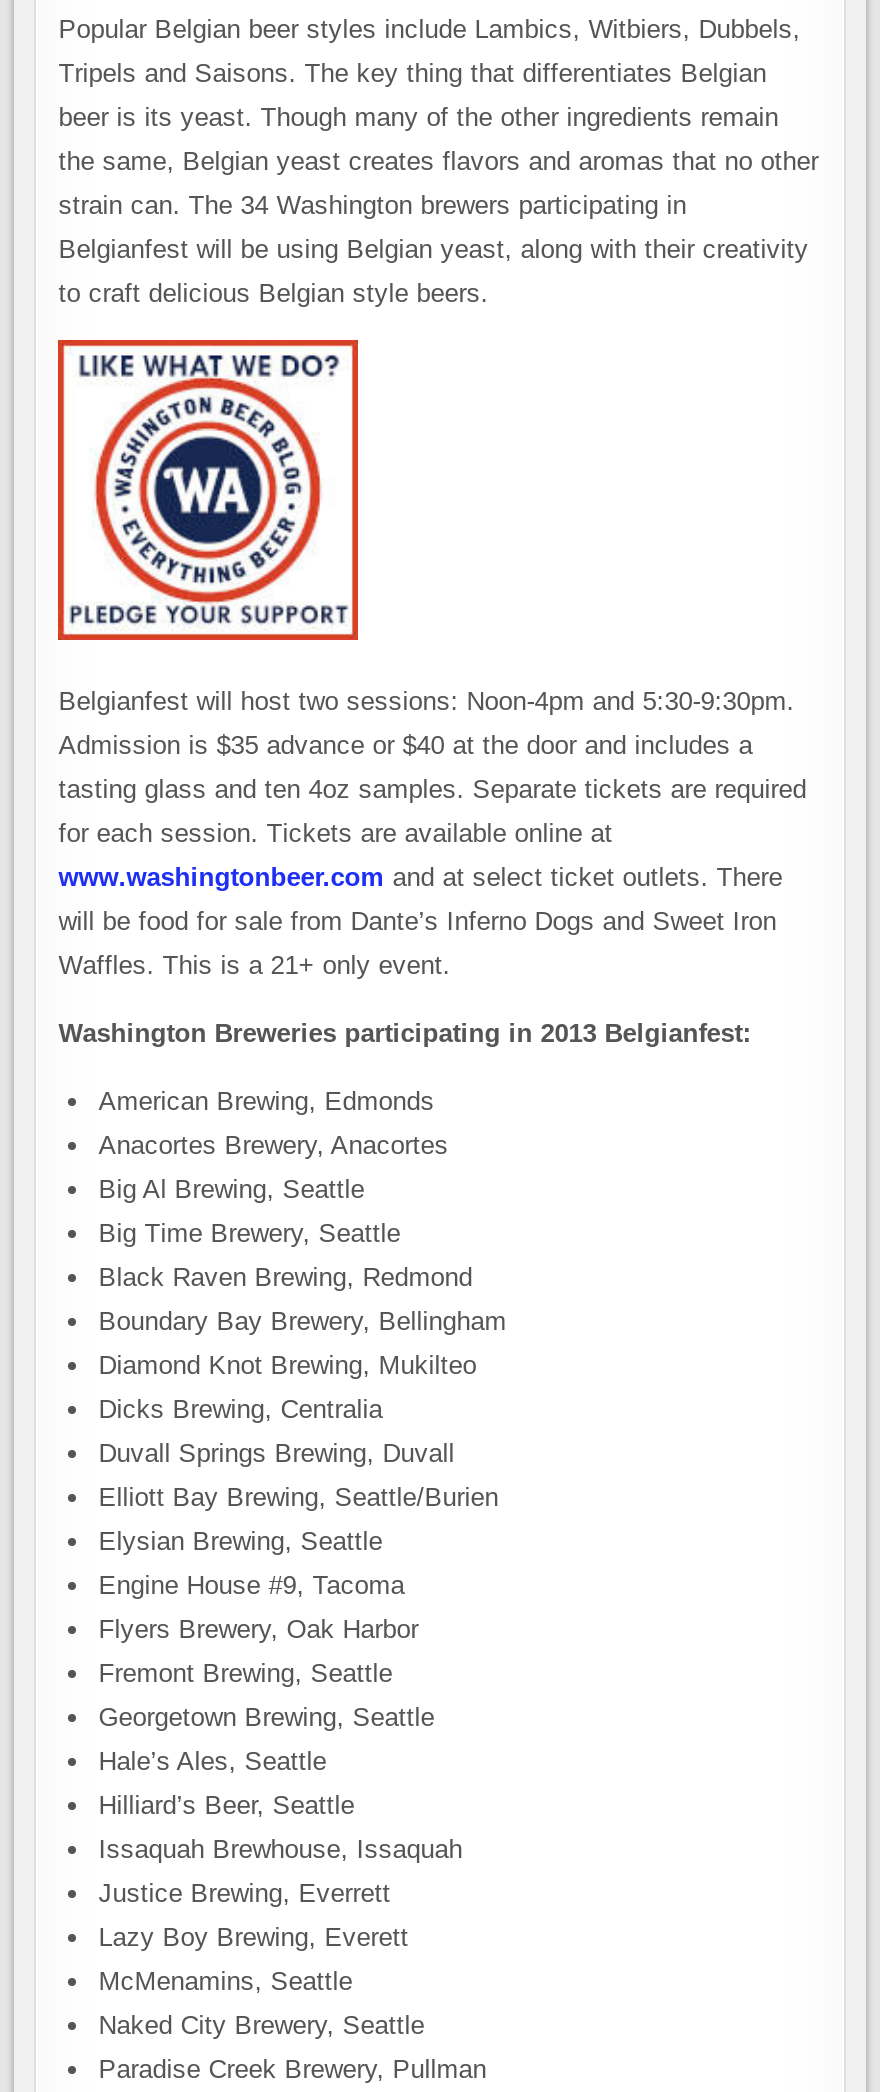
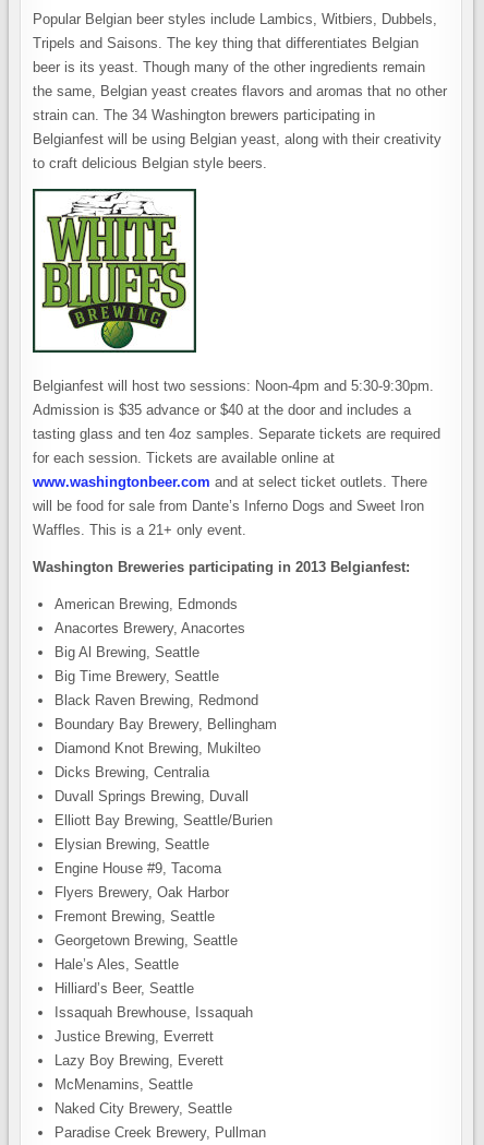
- [image]
+ [image]
